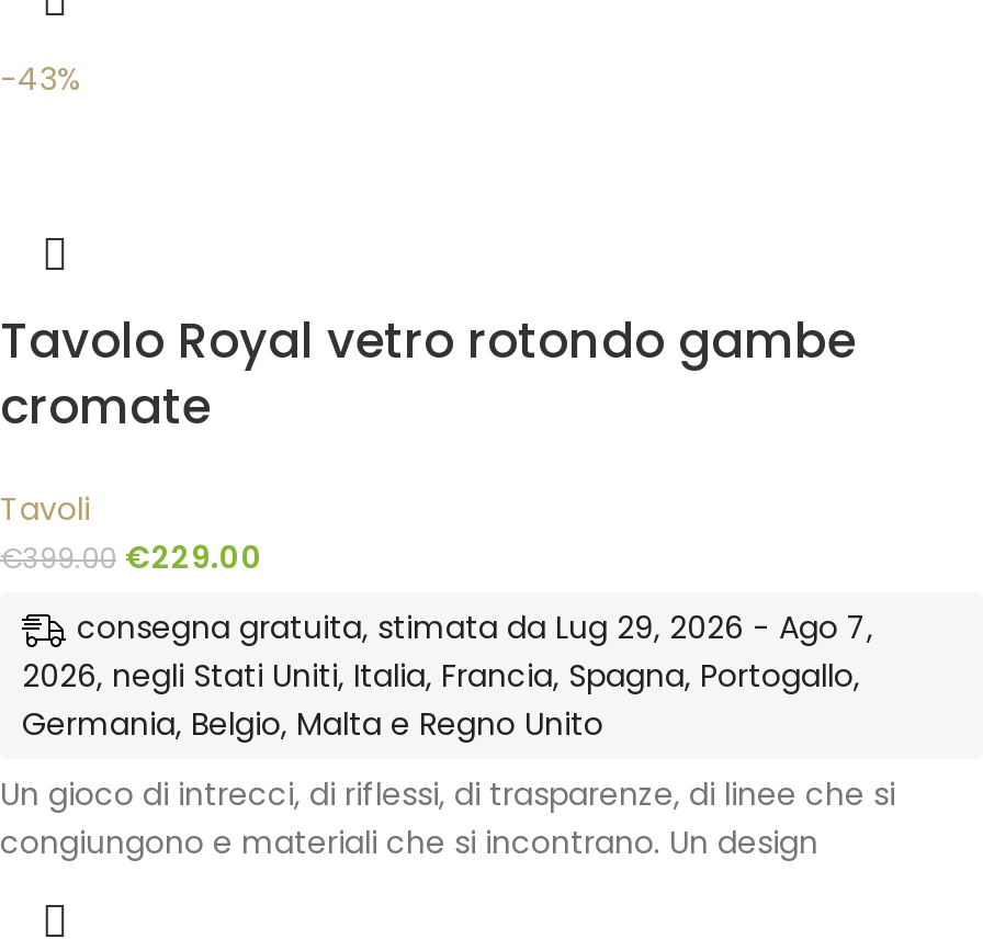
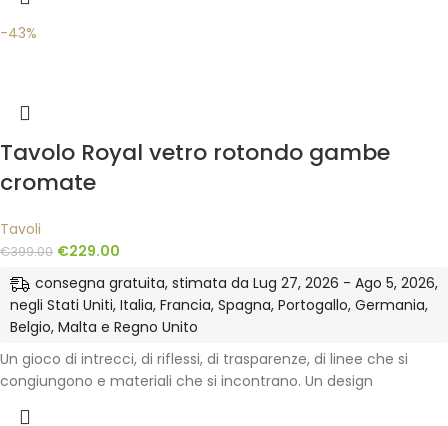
- consegna gratuita, stimata da Lug 29, 2026 - Ago 7,
- 2026, negli Stati Uniti, Italia, Francia, Spagna, Portogallo,
- Germania, Belgio, Malta e Regno Unito
+ consegna gratuita, stimata da Lug 27, 2026 - Ago 5, 2026,
+ negli Stati Uniti, Italia, Francia, Spagna, Portogallo, Germania,
+ Belgio, Malta e Regno Unito
